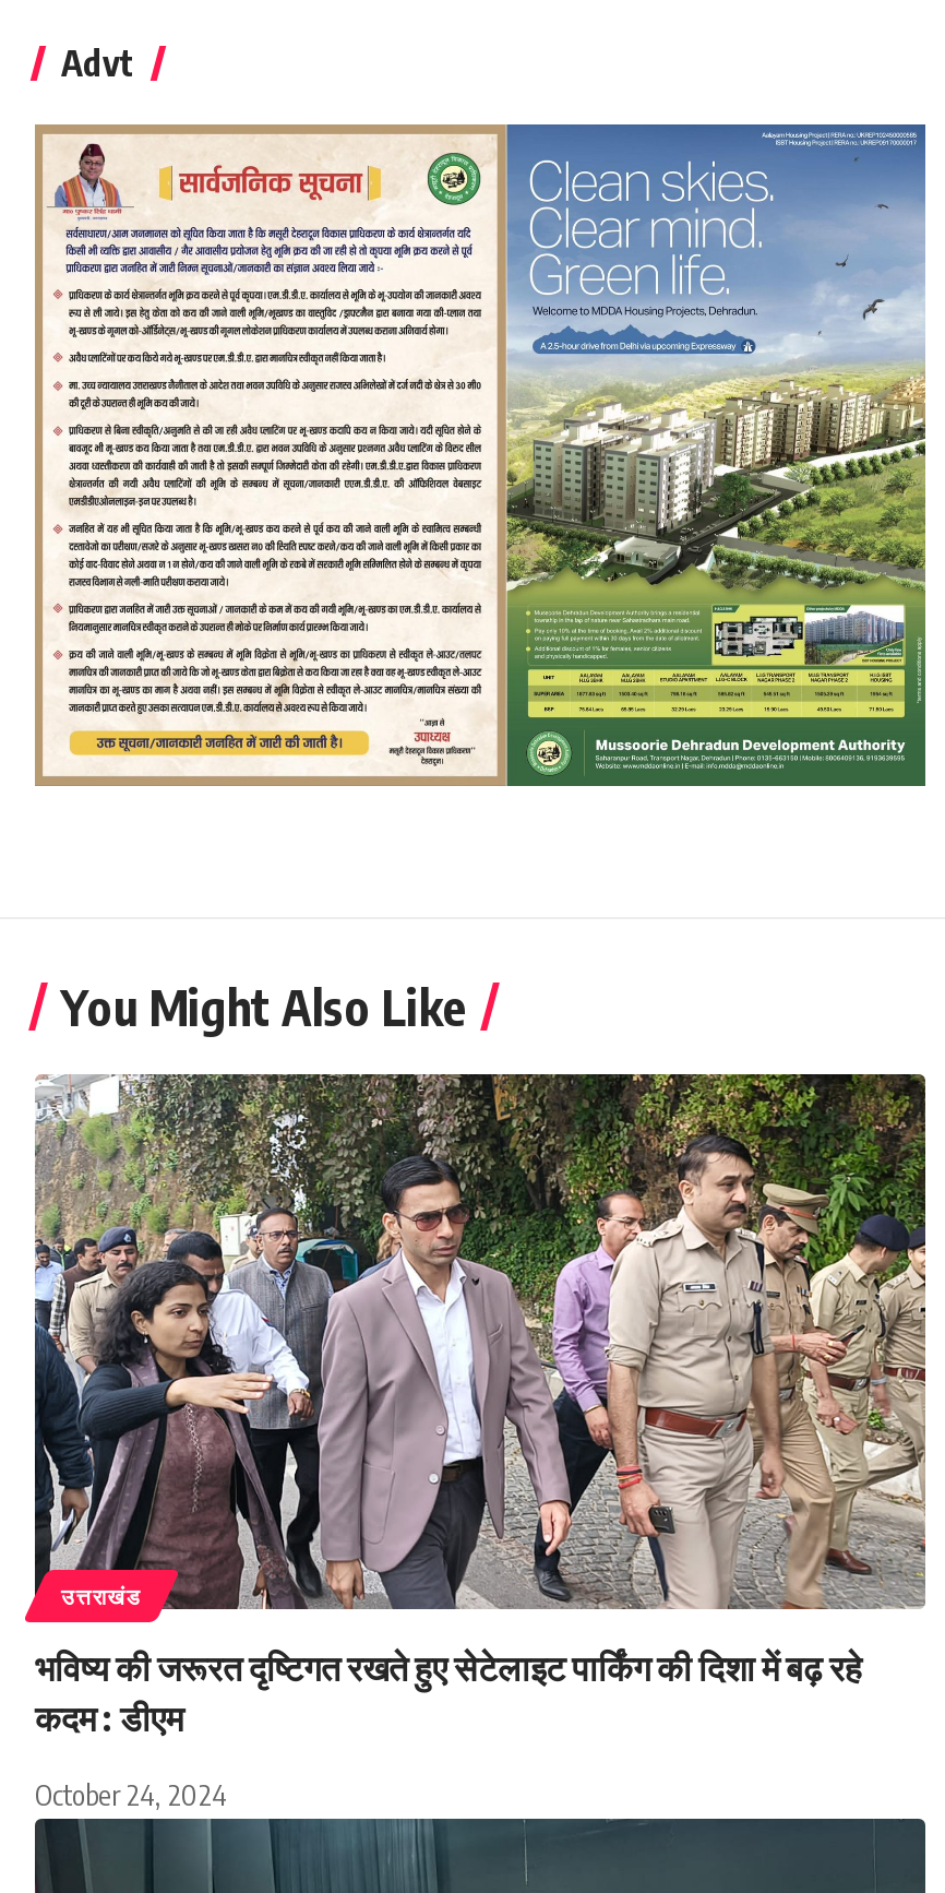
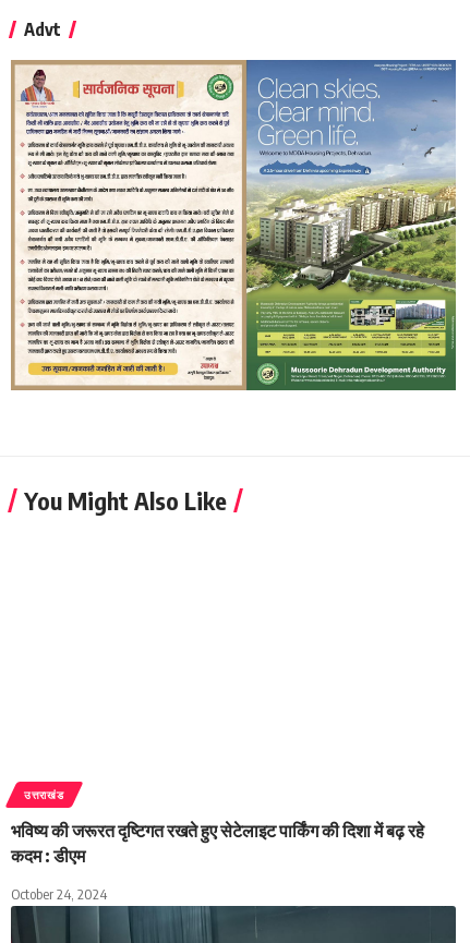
- [image]
